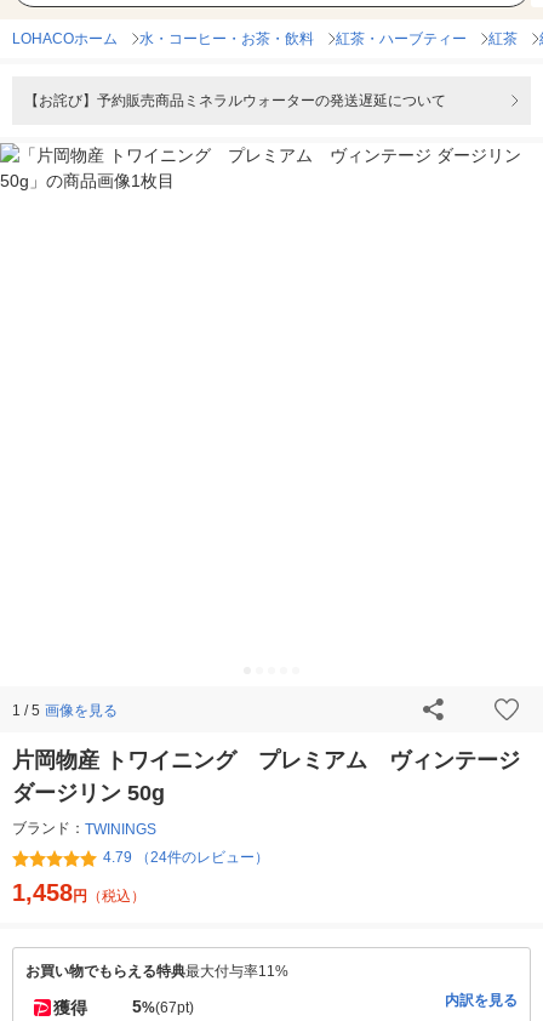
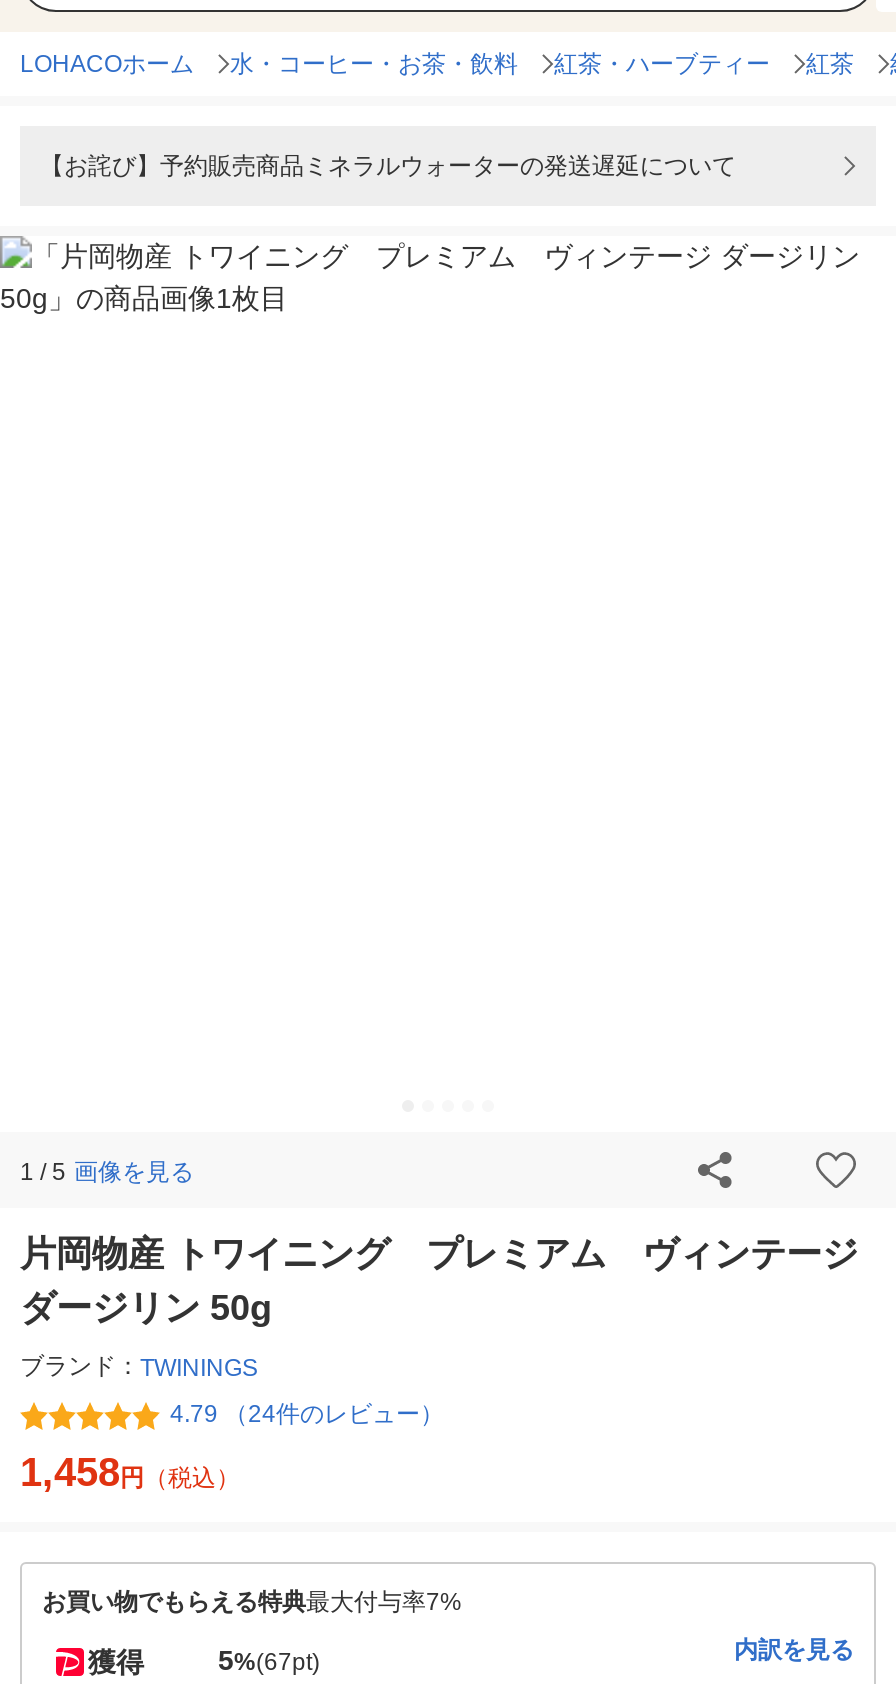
- お買い物でもらえる特典最大付与率11%
+ お買い物でもらえる特典最大付与率7%
